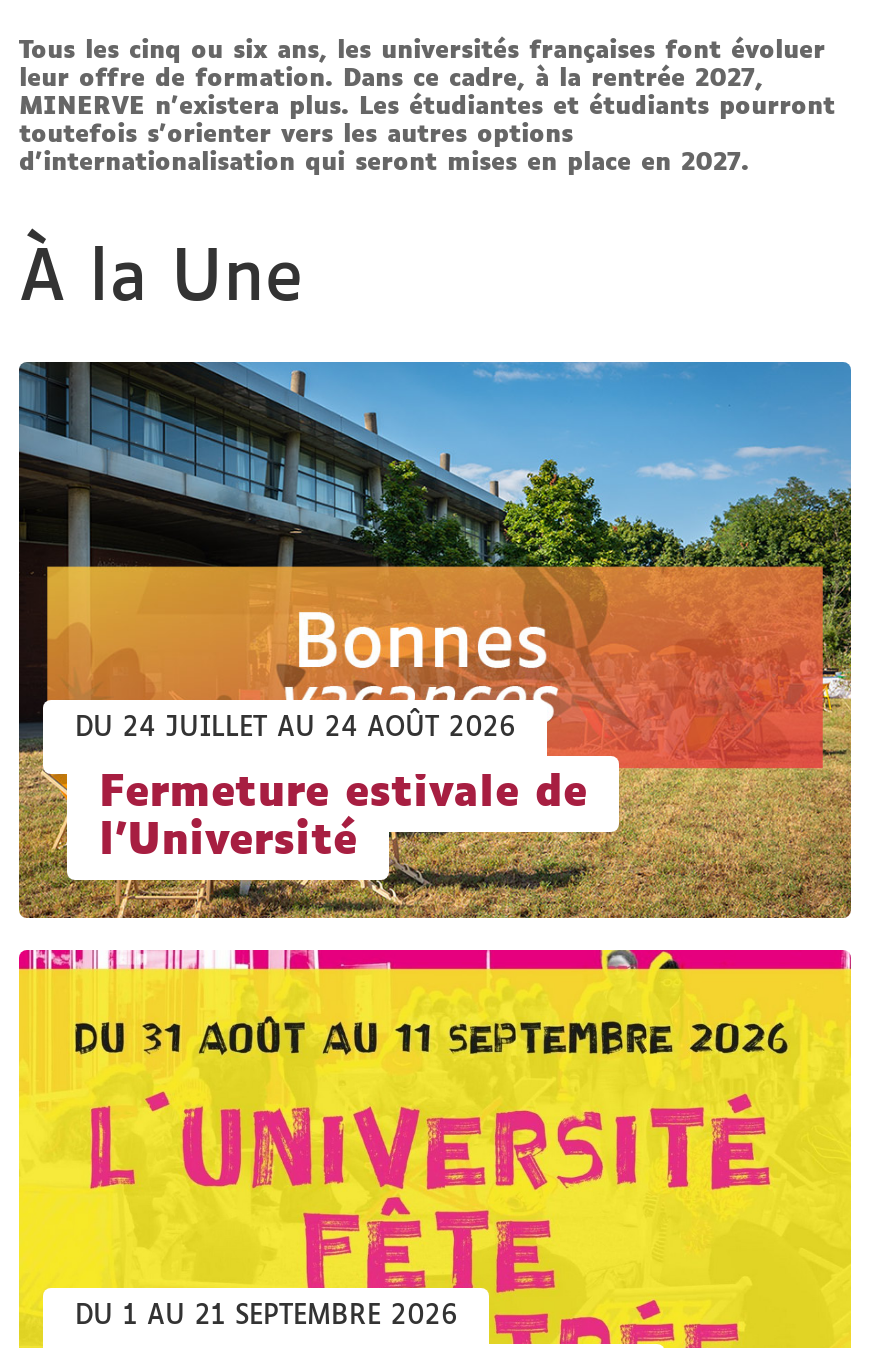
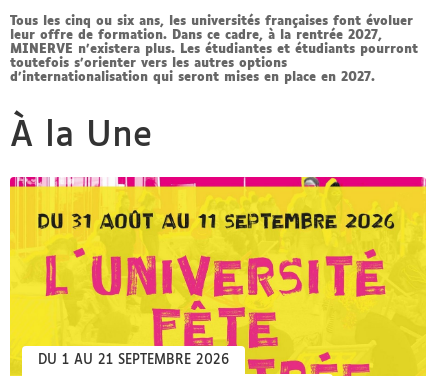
- [image]
- DU 24 JUILLET AU 24 AOÛT 2026
- Fermeture estivale de
- l'Université
